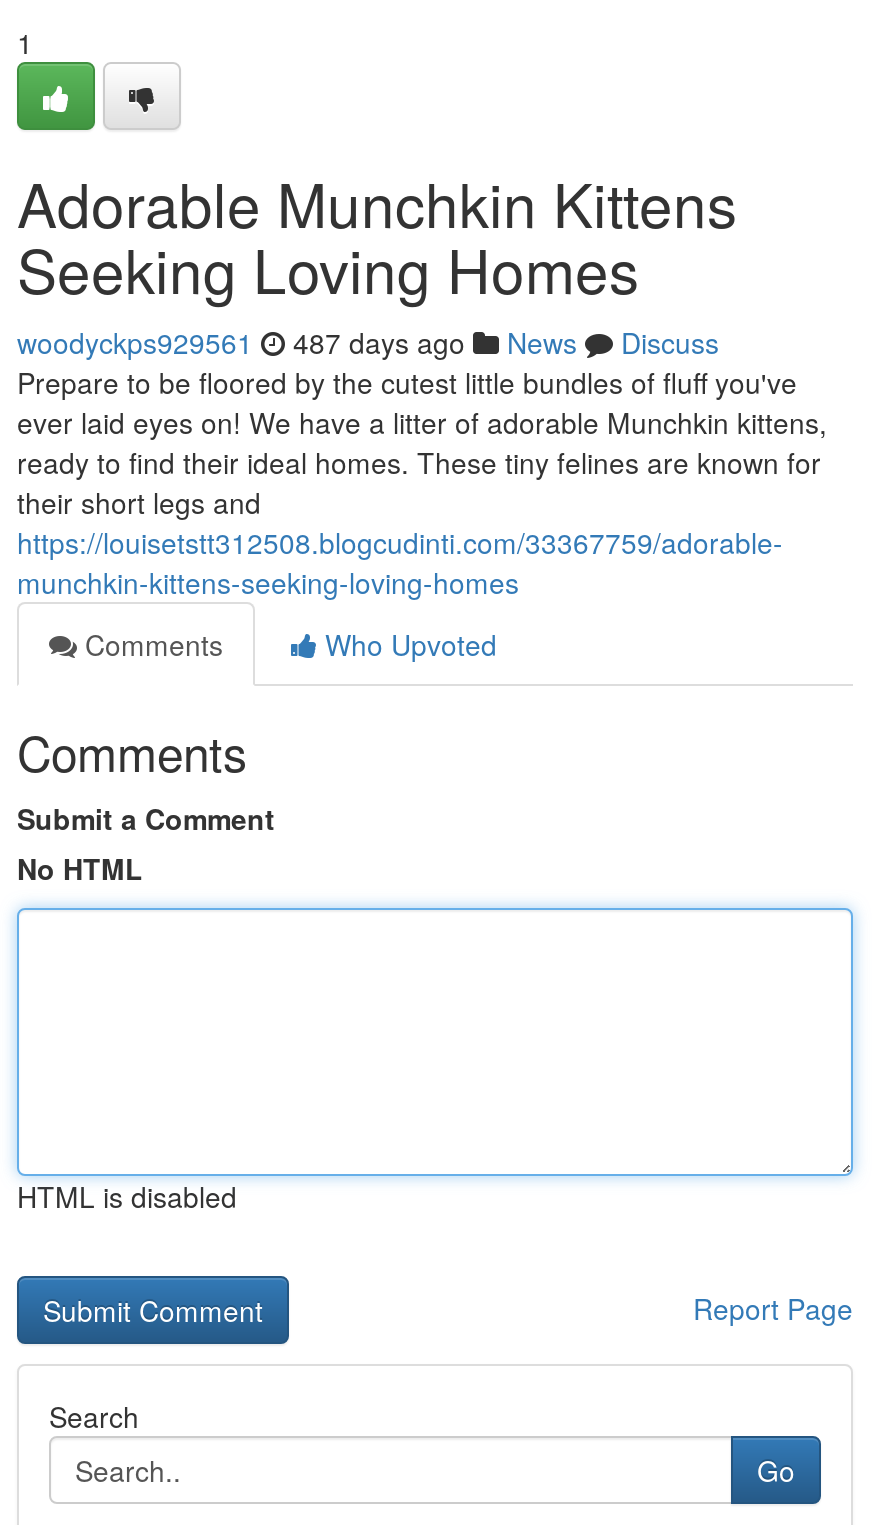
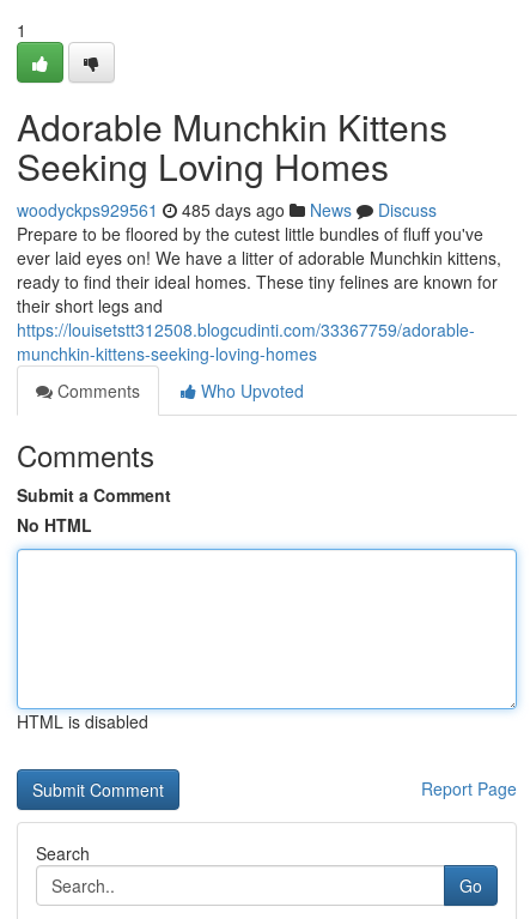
- woodyckps929561 487 days ago News Discuss
+ woodyckps929561 485 days ago News Discuss
